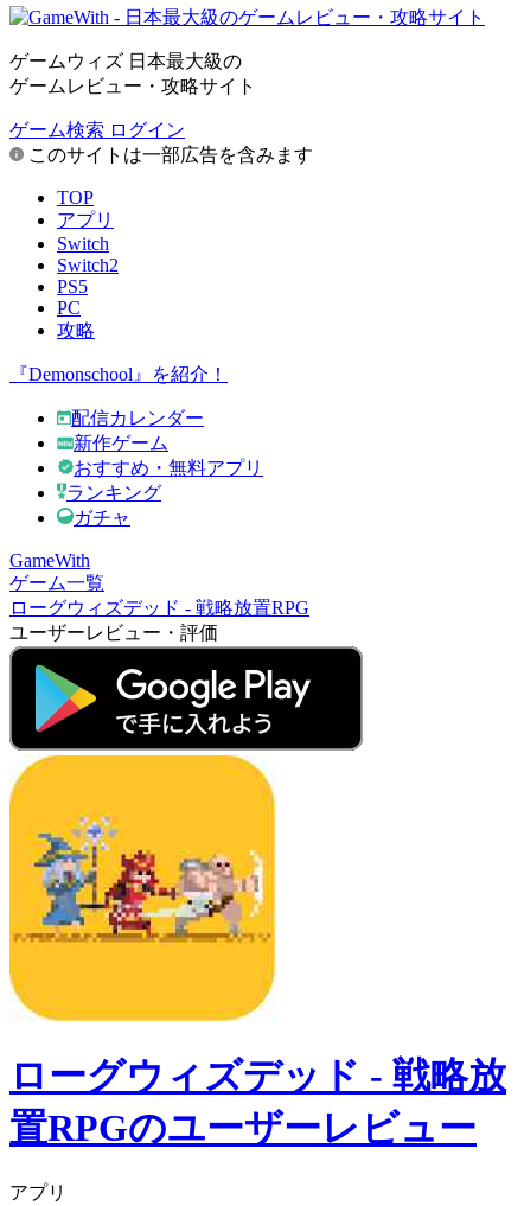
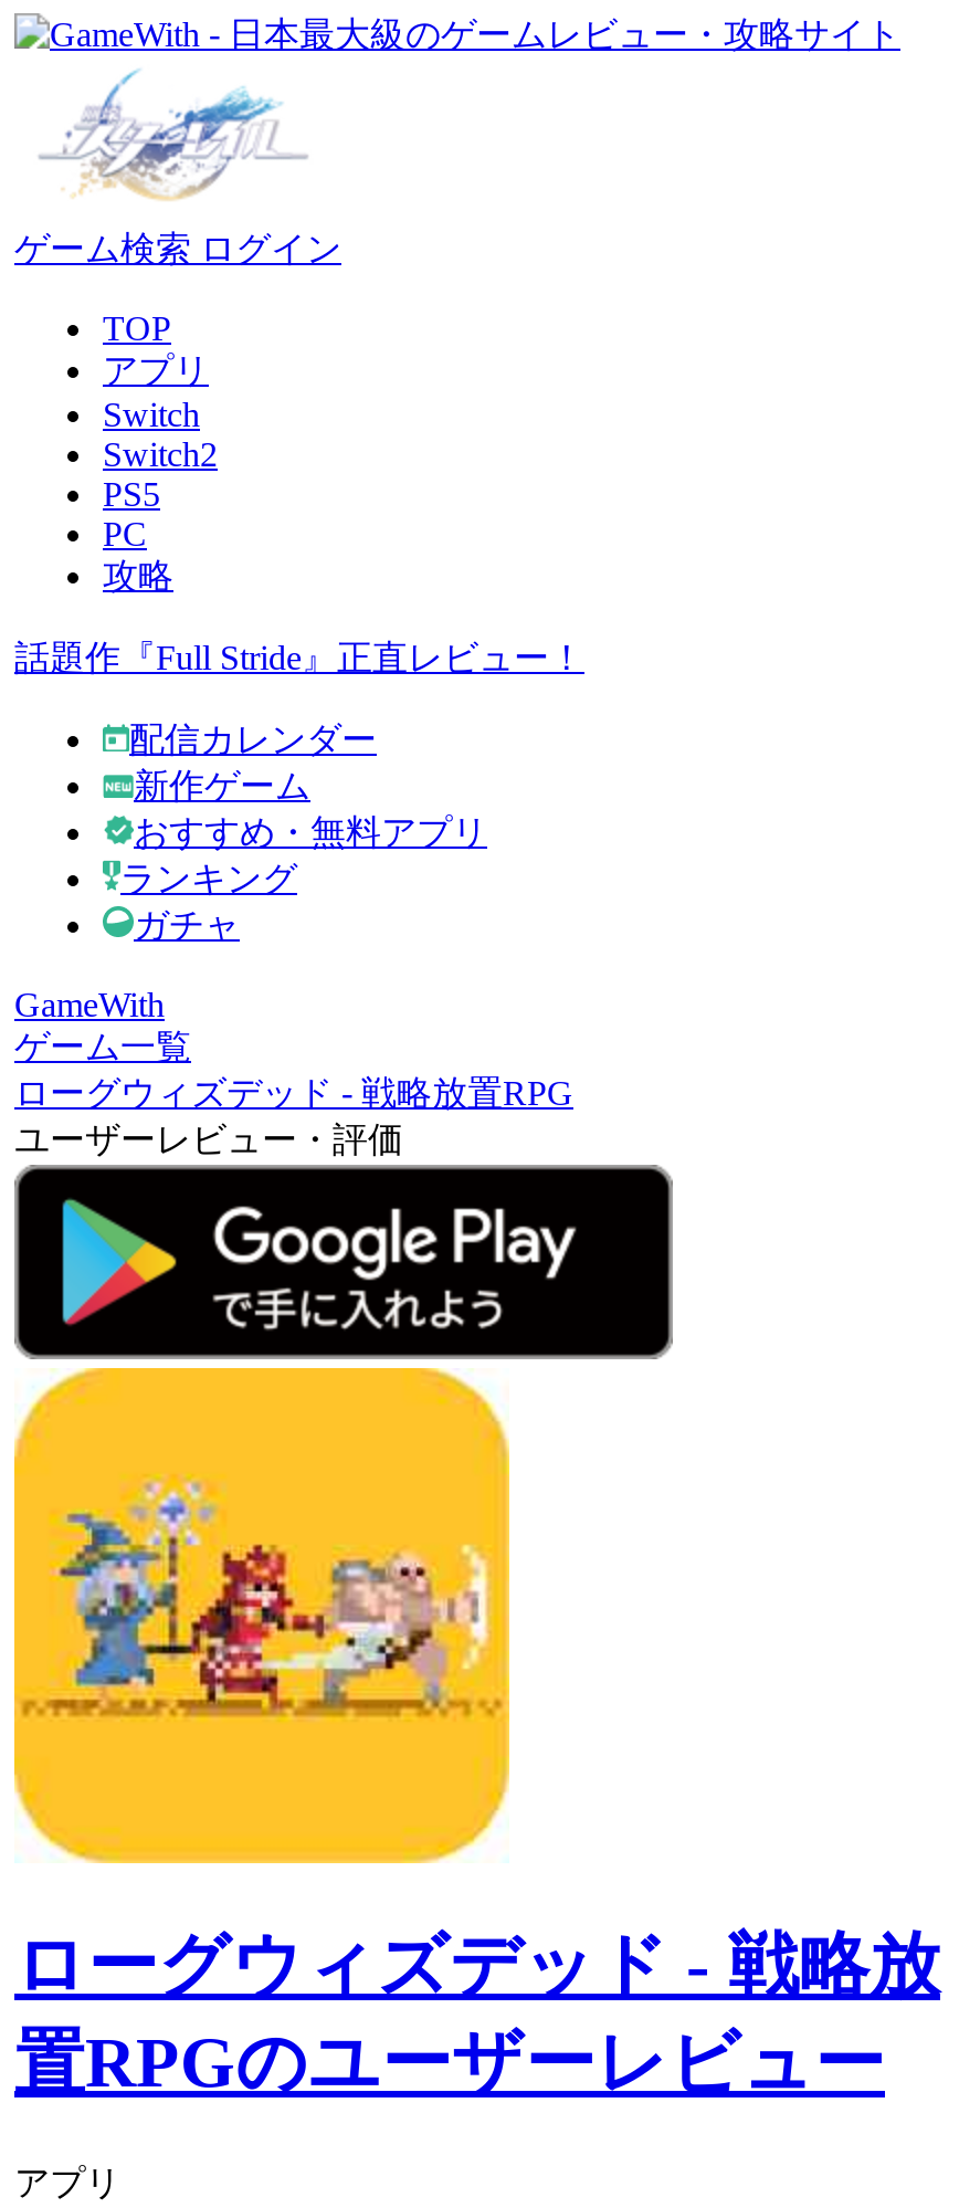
- ゲームウィズ 日本最大級の
- ゲームレビュー・攻略サイト

- このサイトは一部広告を含みます

- 『Demonschool』を紹介！
+ 話題作『Full Stride』正直レビュー！
